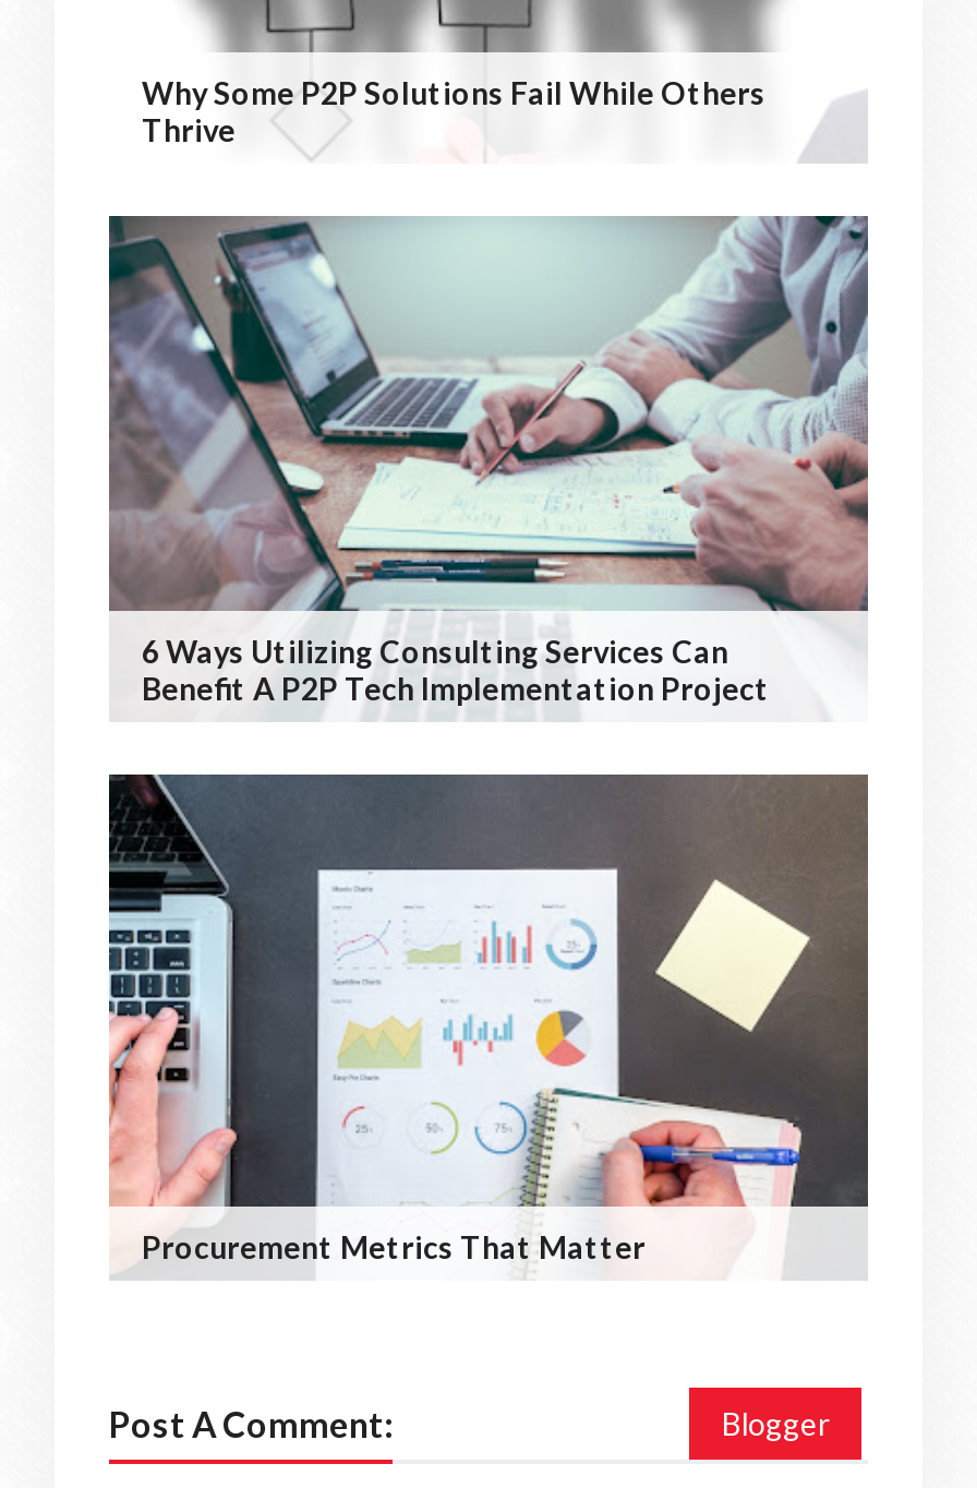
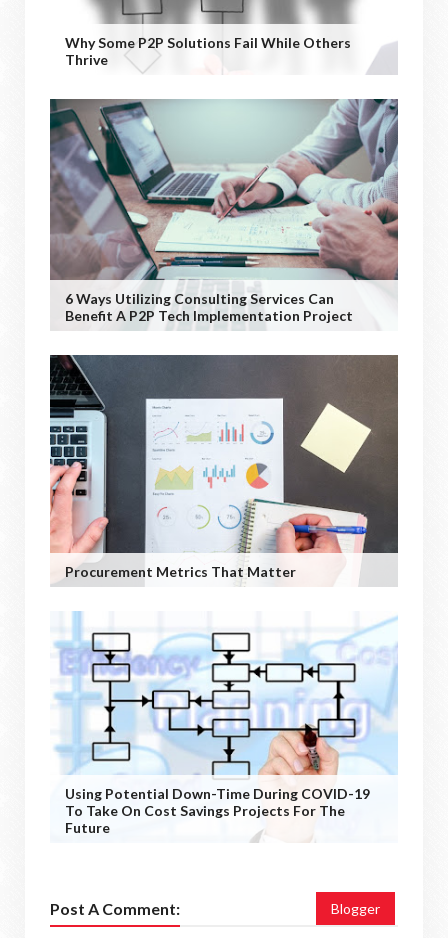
+ [image]
+ Using Potential Down-Time During COVID-19
+ To Take On Cost Savings Projects For The
+ Future
